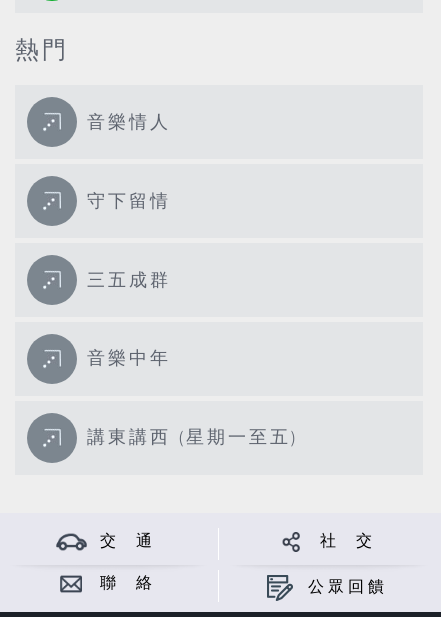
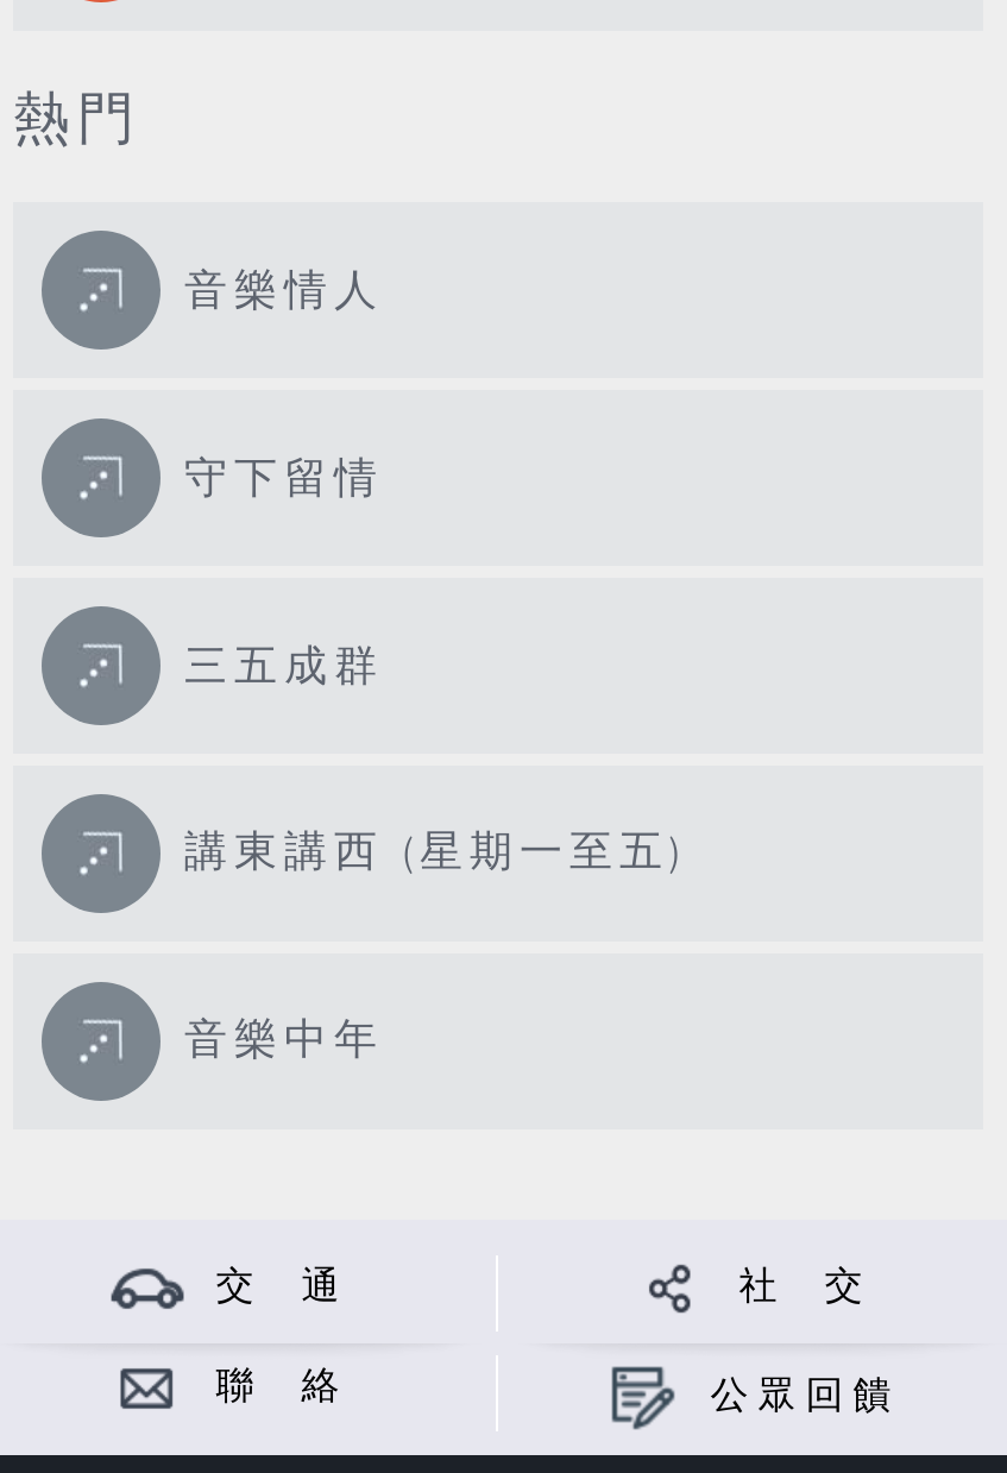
moved down: 音樂中年

moved up: 講東講西 (星期一至五)
